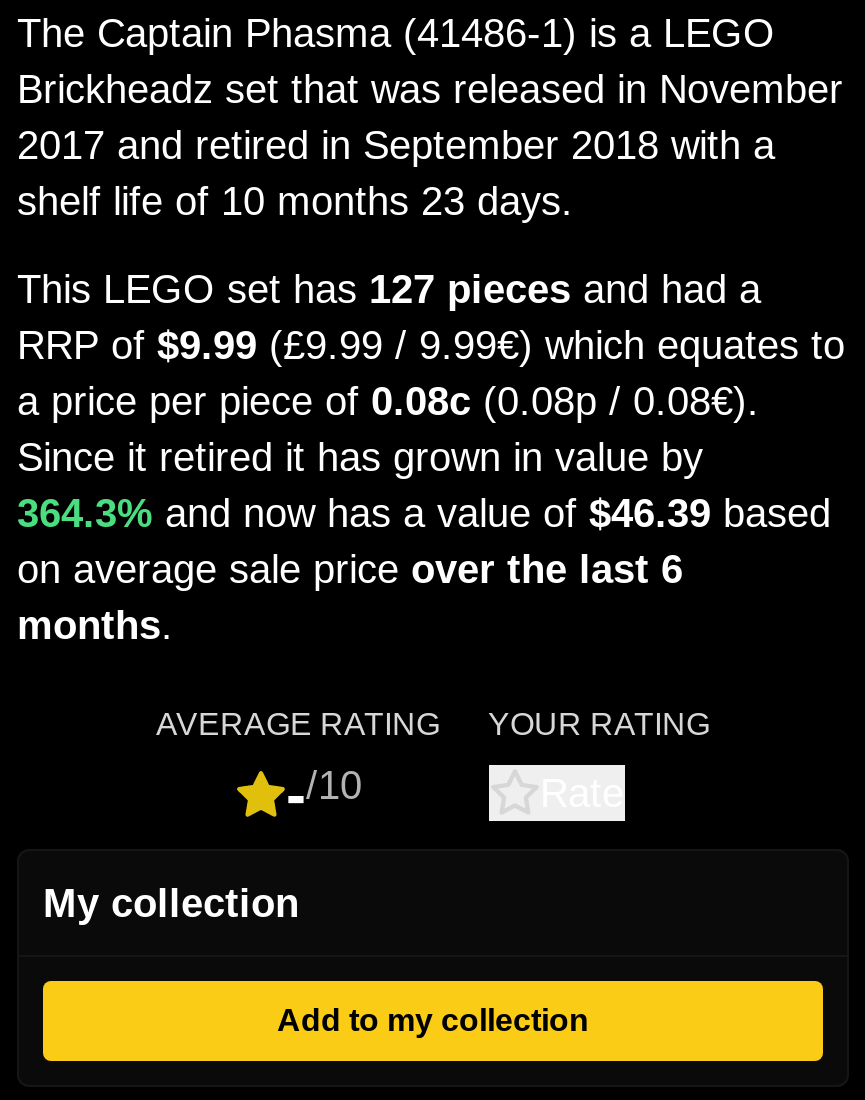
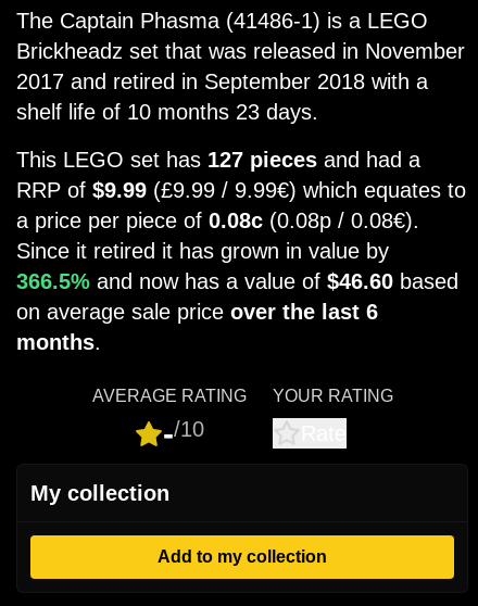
- 364.3% and now has a value of $46.39 based
+ 366.5% and now has a value of $46.60 based
